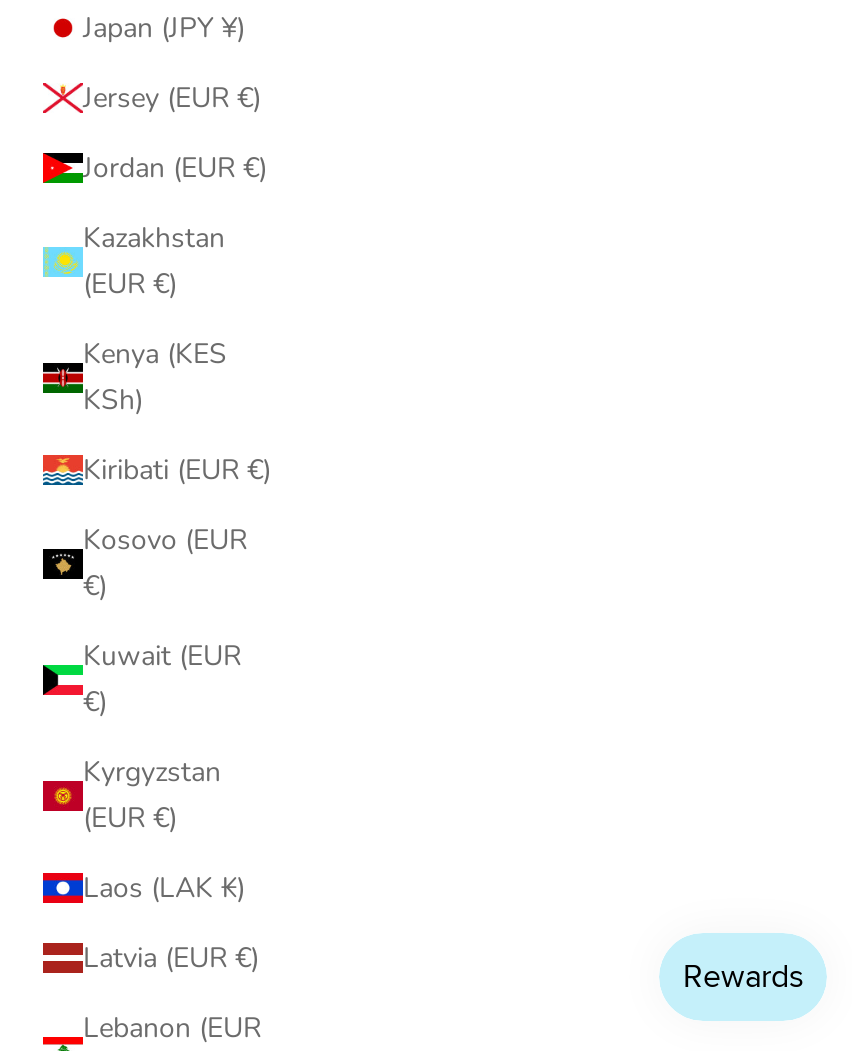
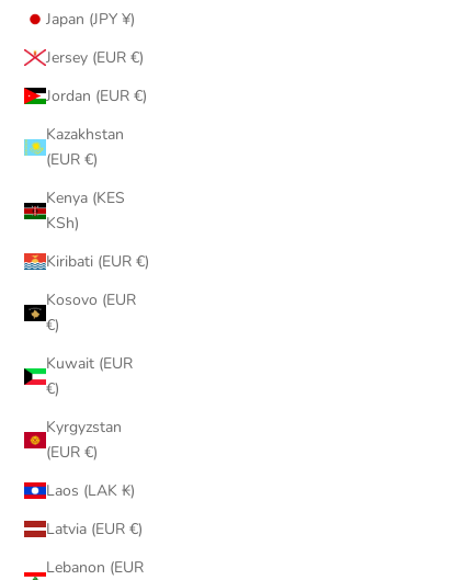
- [image]
